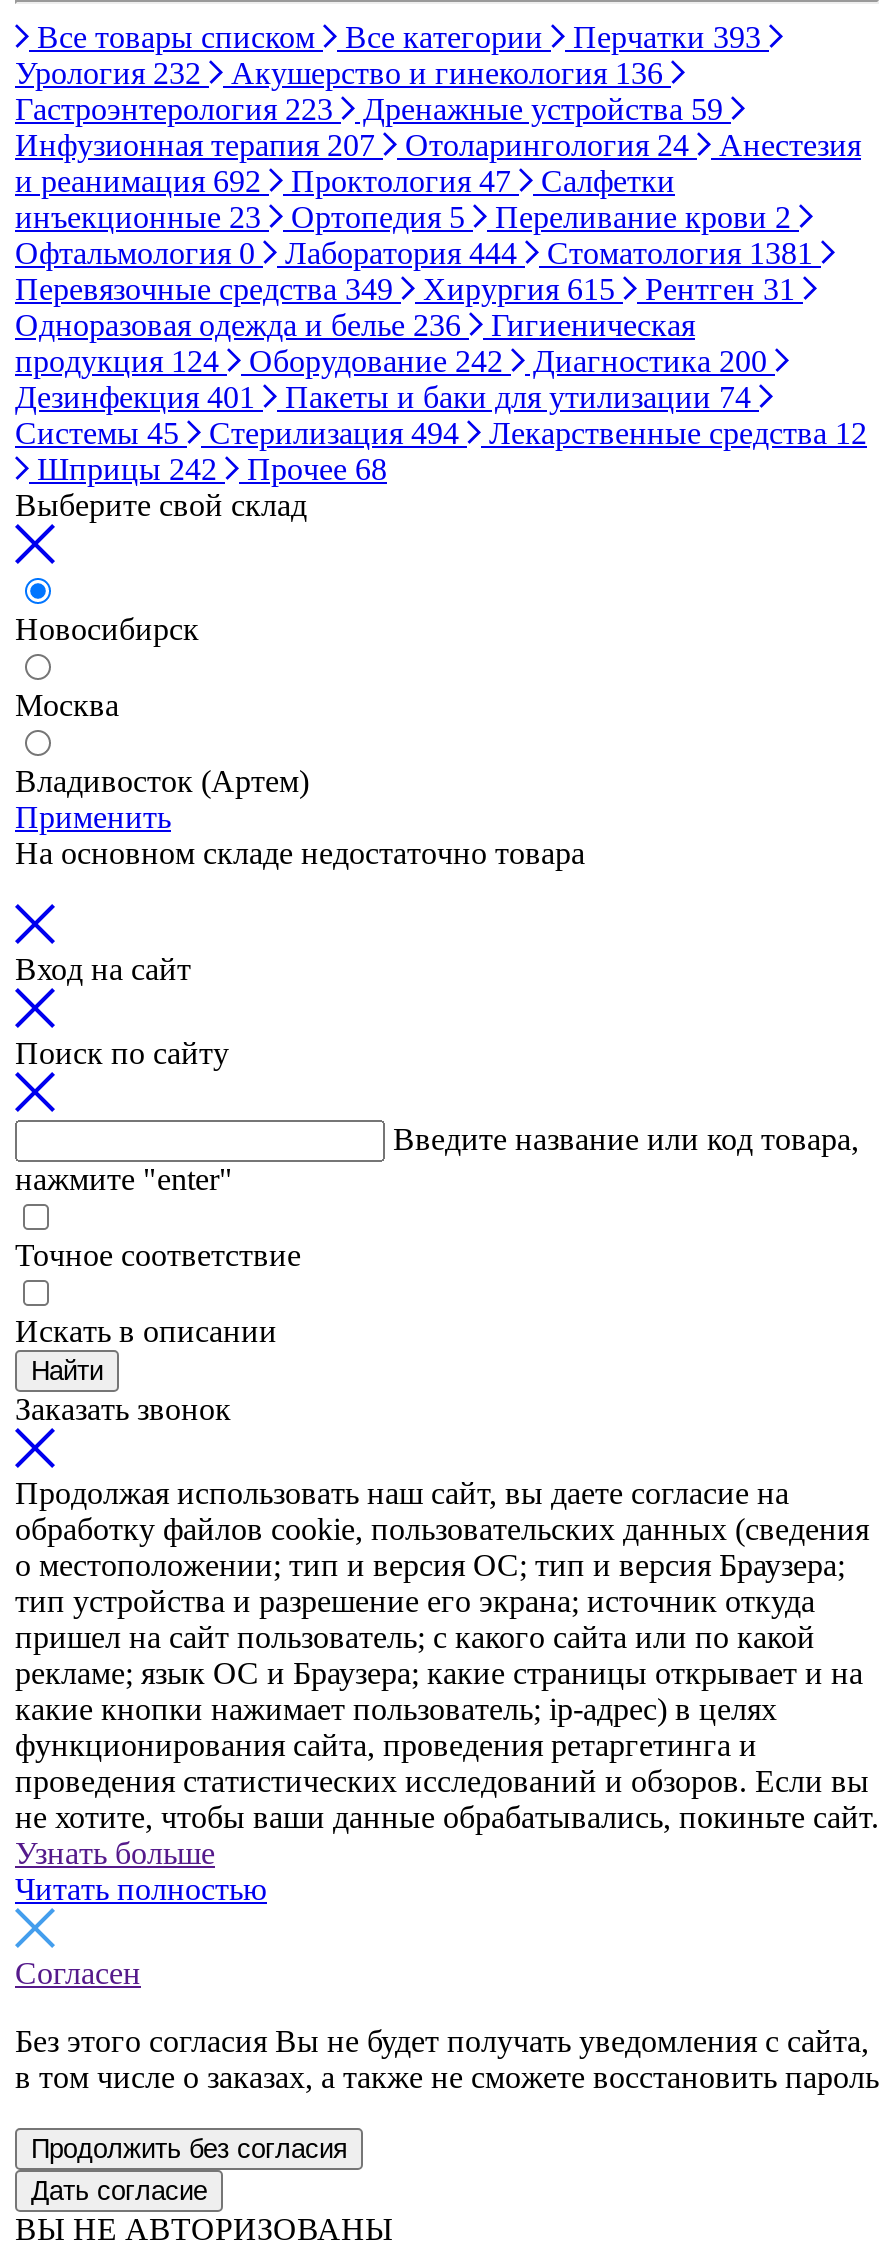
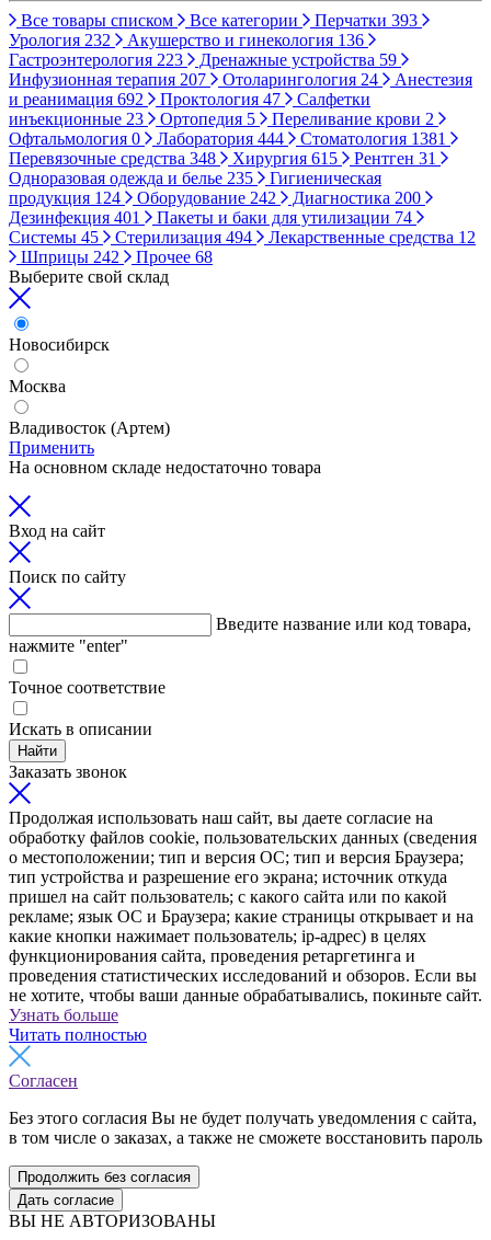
- Перевязочные средства 349
+ Перевязочные средства 348

- Одноразовая одежда и белье 236
+ Одноразовая одежда и белье 235
